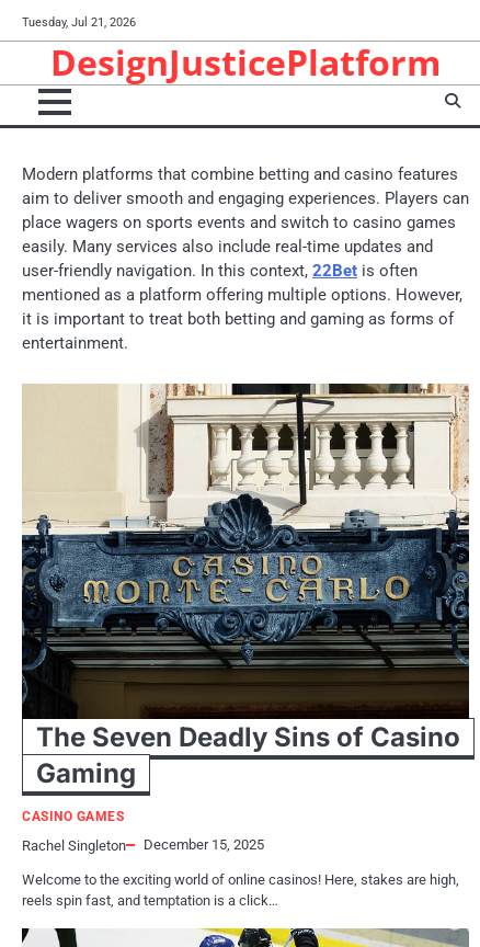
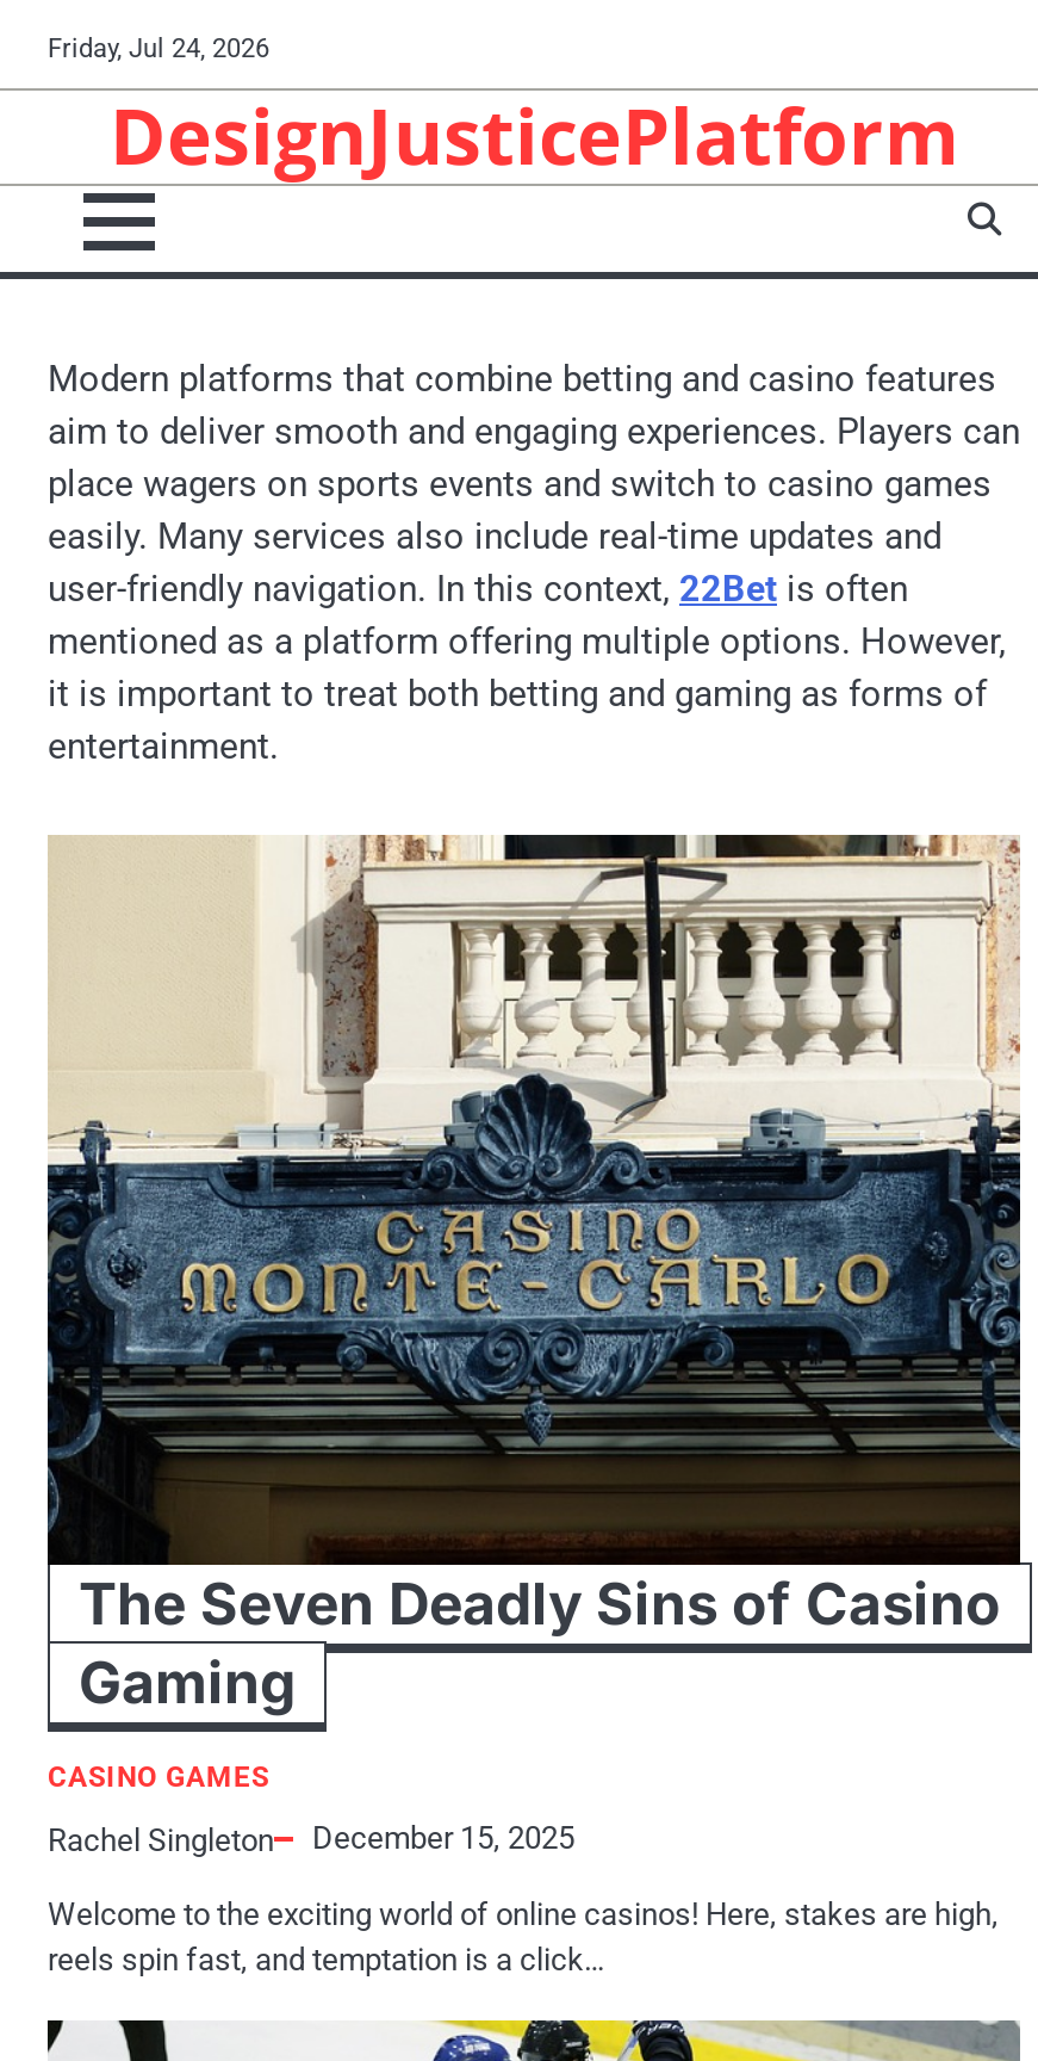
- Tuesday, Jul 21, 2026
+ Friday, Jul 24, 2026
